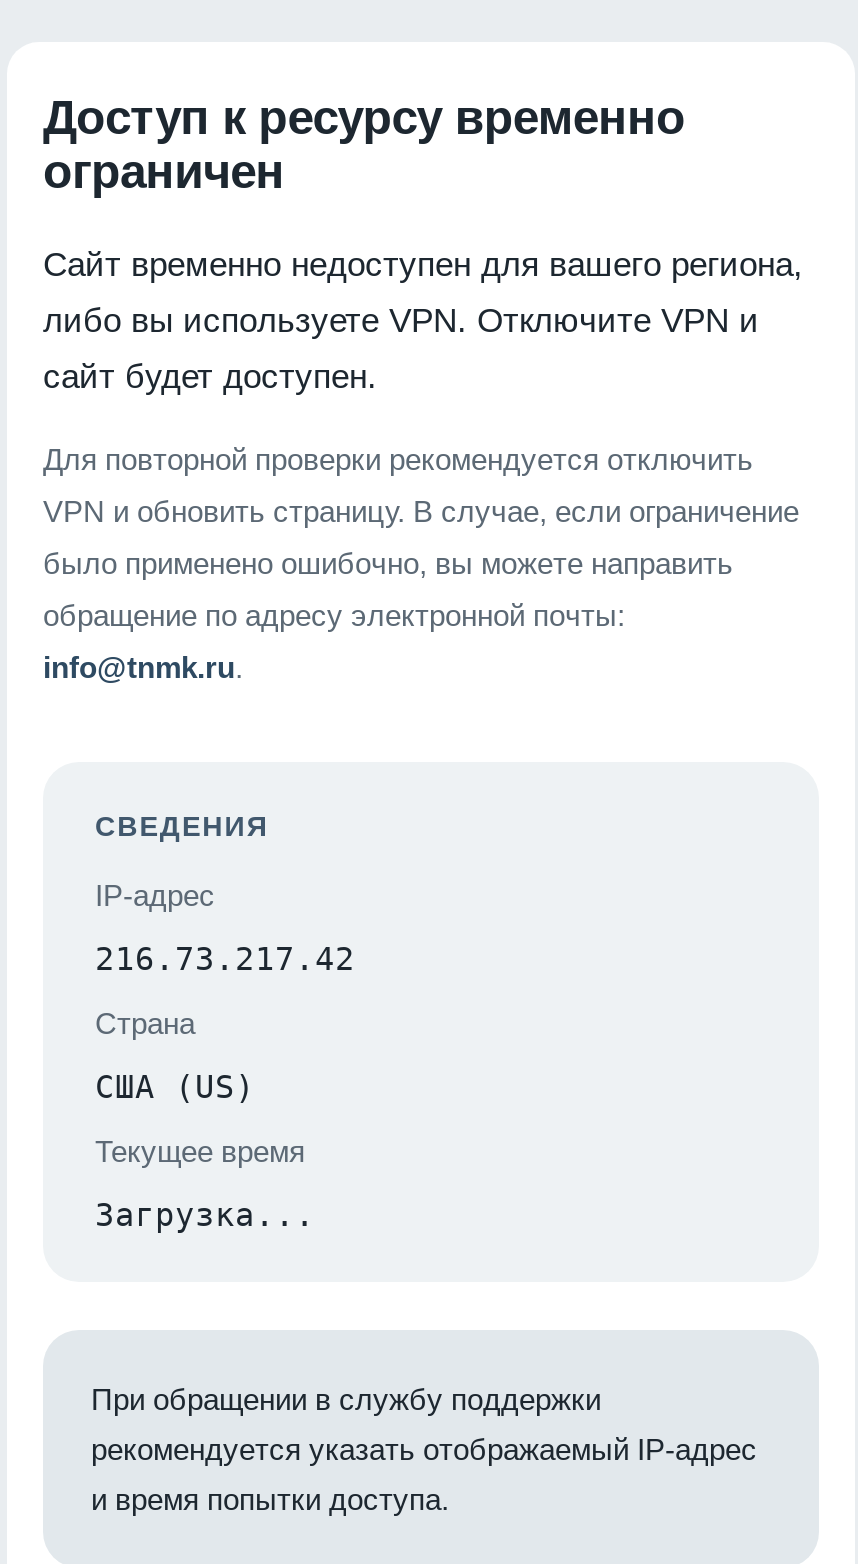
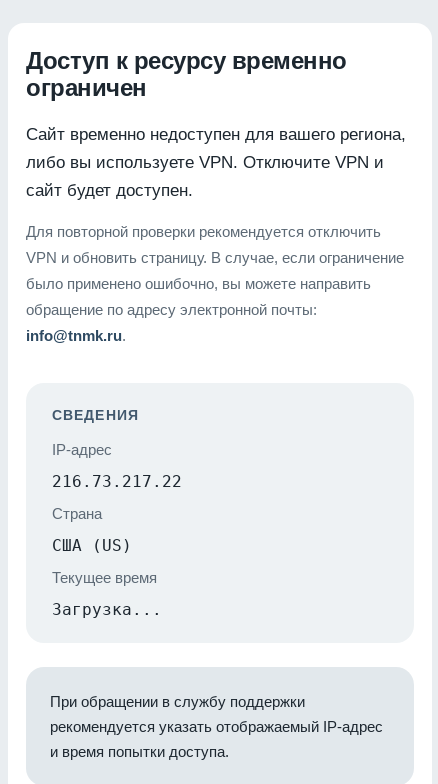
- 216.73.217.42
+ 216.73.217.22
